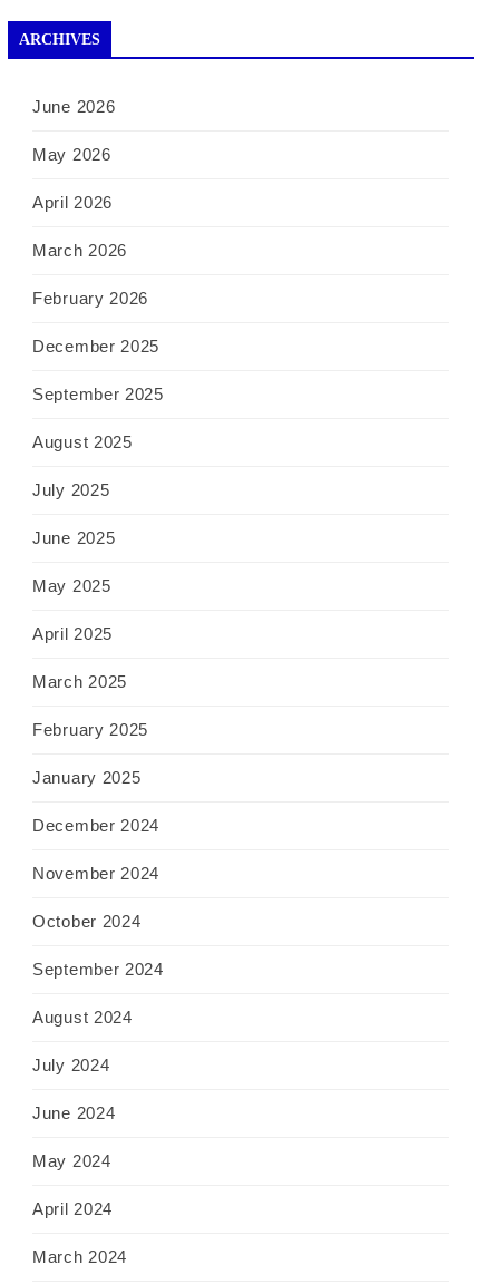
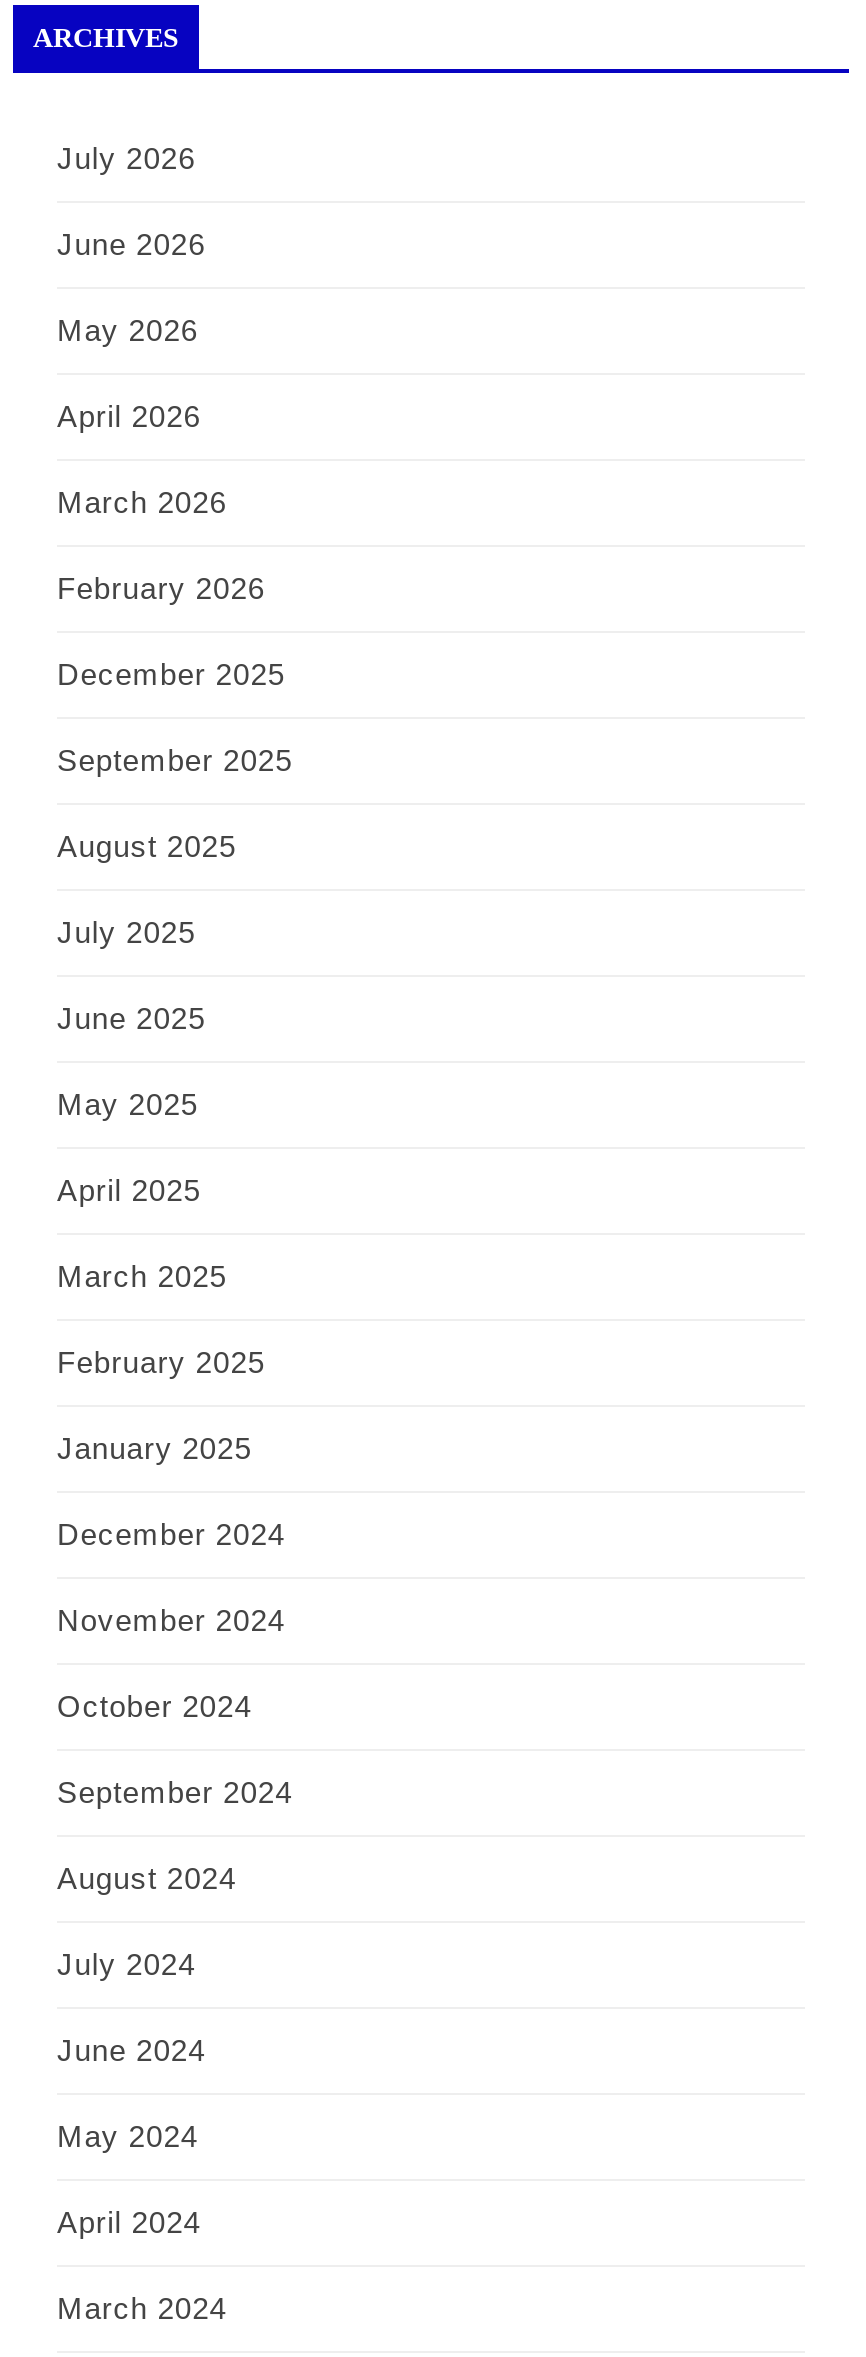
+ July 2026
